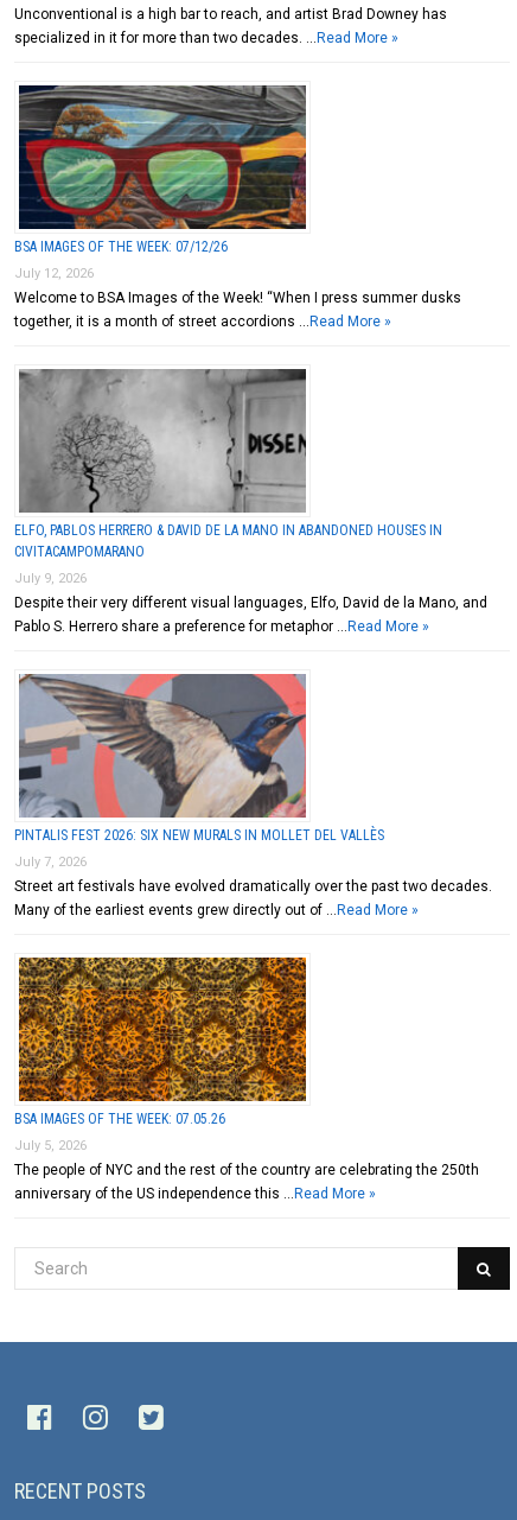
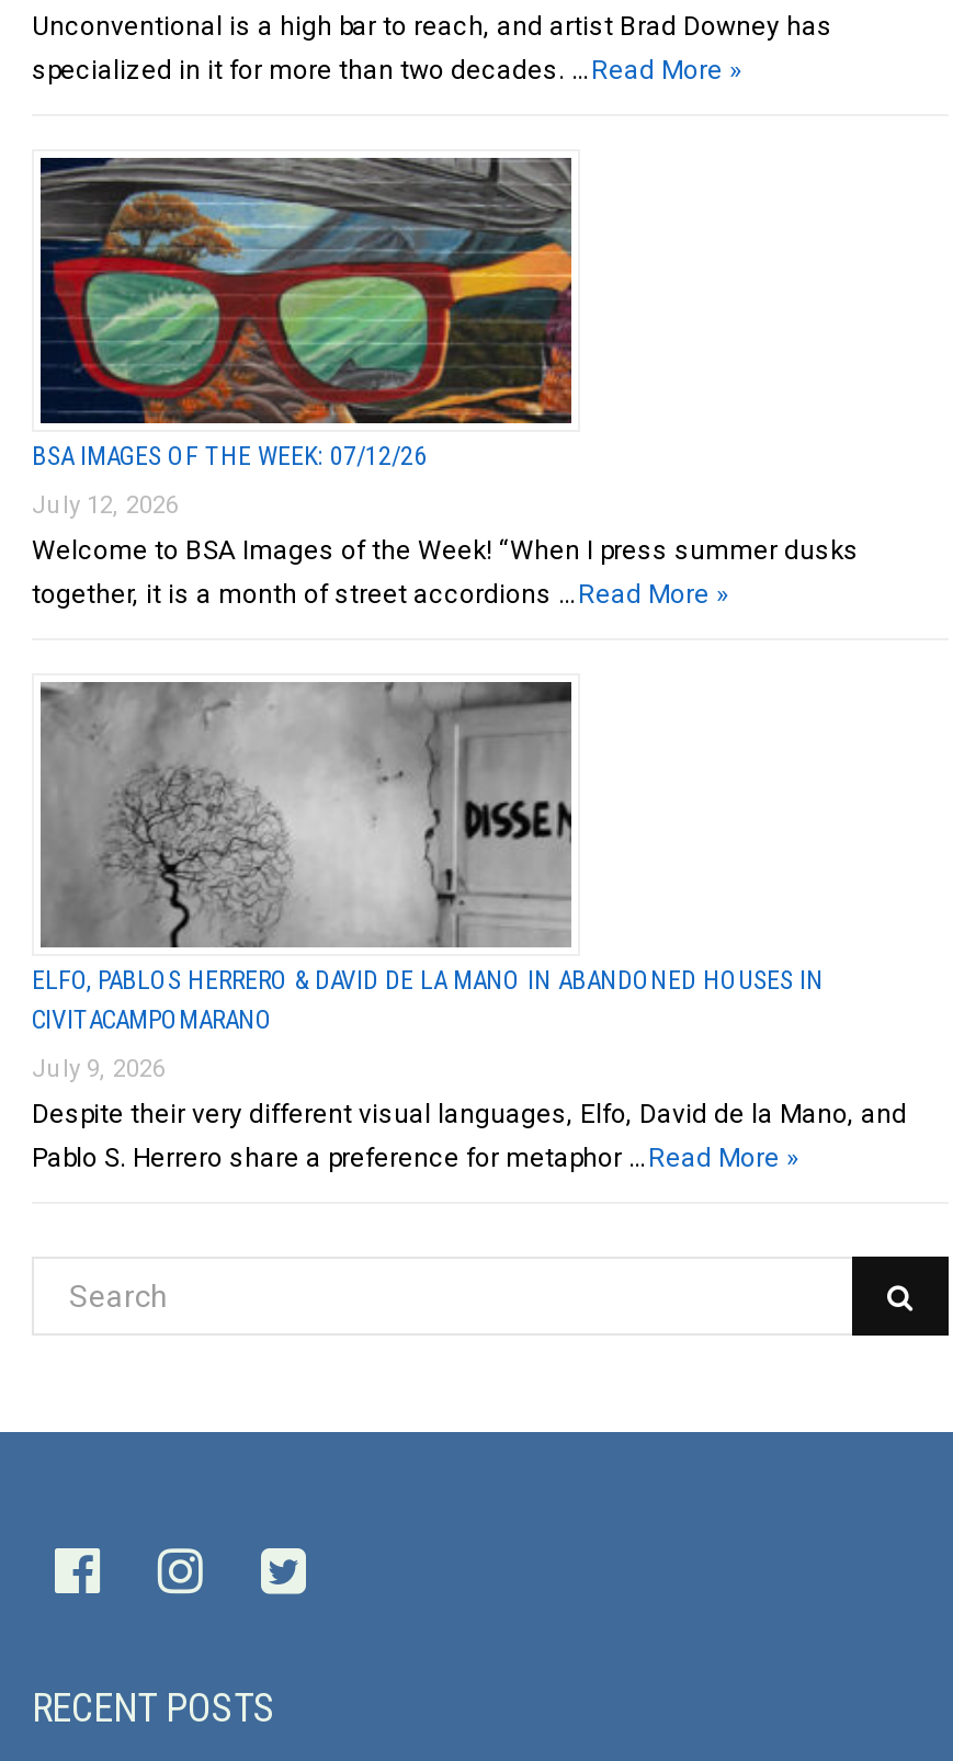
- [image]
- PINTALIS FEST 2026: SIX NEW MURALS IN MOLLET DEL VALLÈS
- July 7, 2026
- Street art festivals have evolved dramatically over the past two decades.
- Many of the earliest events grew directly out of … Read More »

- [image]
- BSA IMAGES OF THE WEEK: 07.05.26
- July 5, 2026
- The people of NYC and the rest of the country are celebrating the 250th
- anniversary of the US independence this … Read More »
